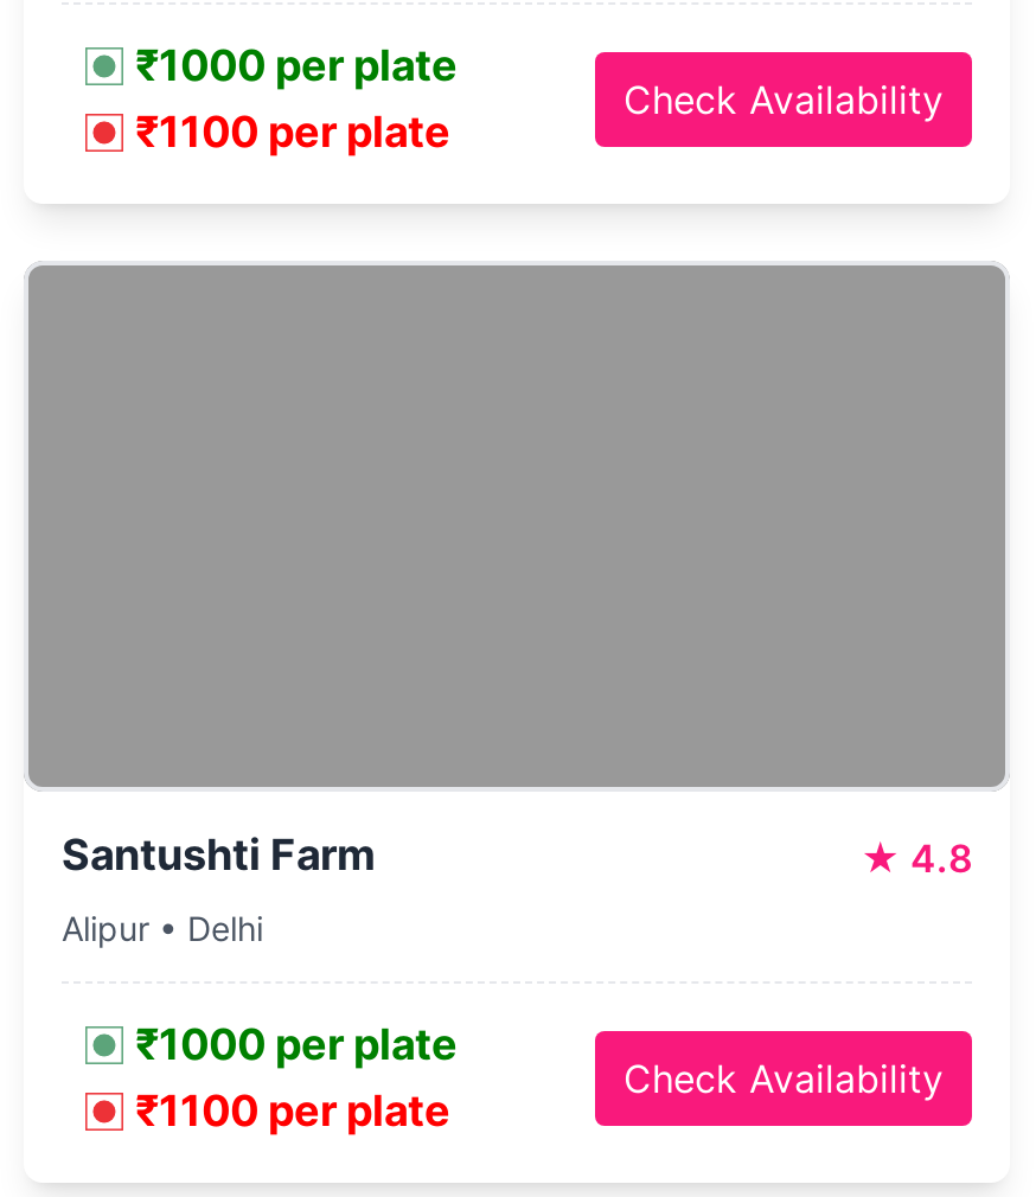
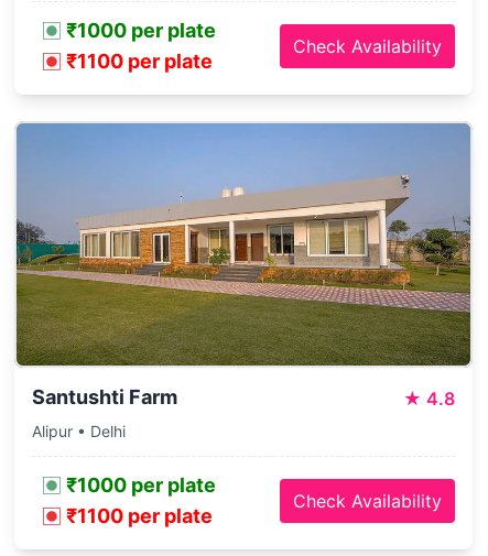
+ [image]
